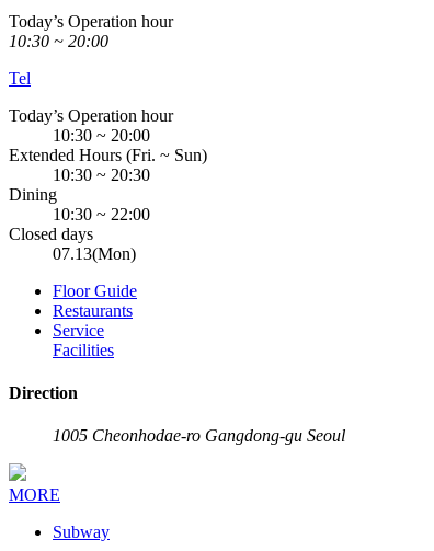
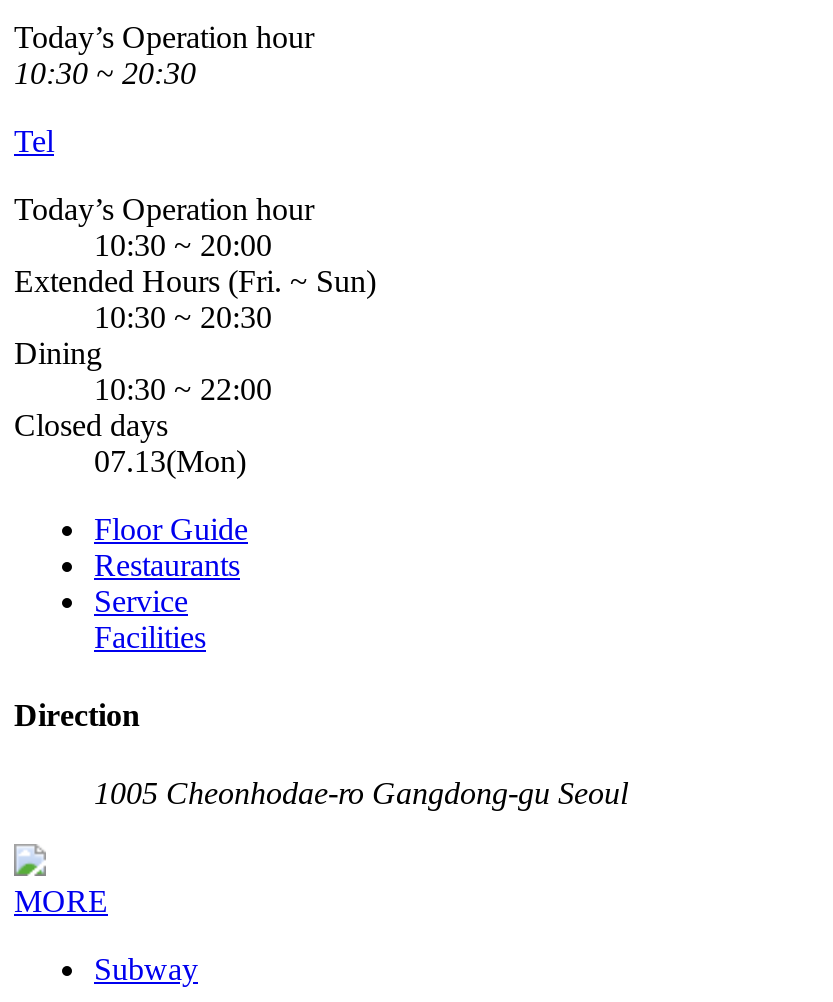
- 10:30 ~ 20:00
+ 10:30 ~ 20:30
